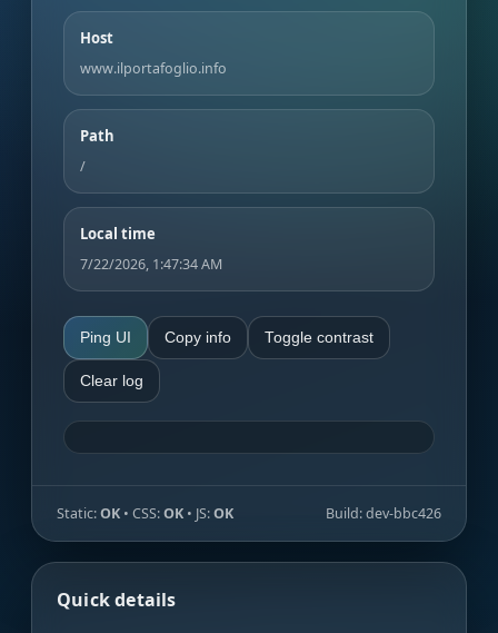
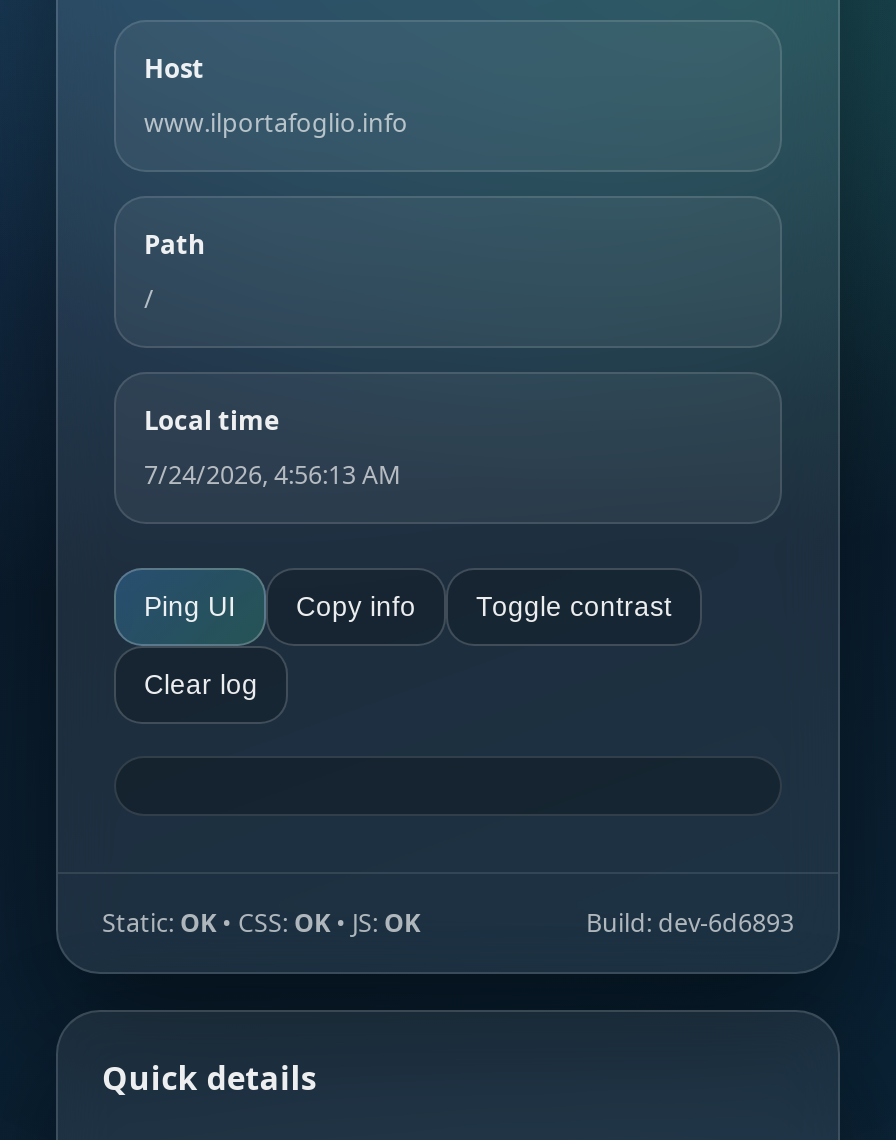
- 7/22/2026, 1:47:34 AM
+ 7/24/2026, 4:56:13 AM

- Build: dev-bbc426
+ Build: dev-6d6893
